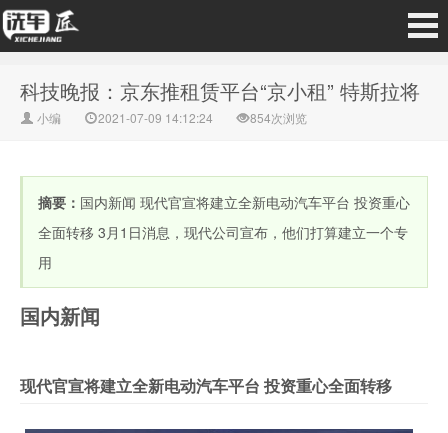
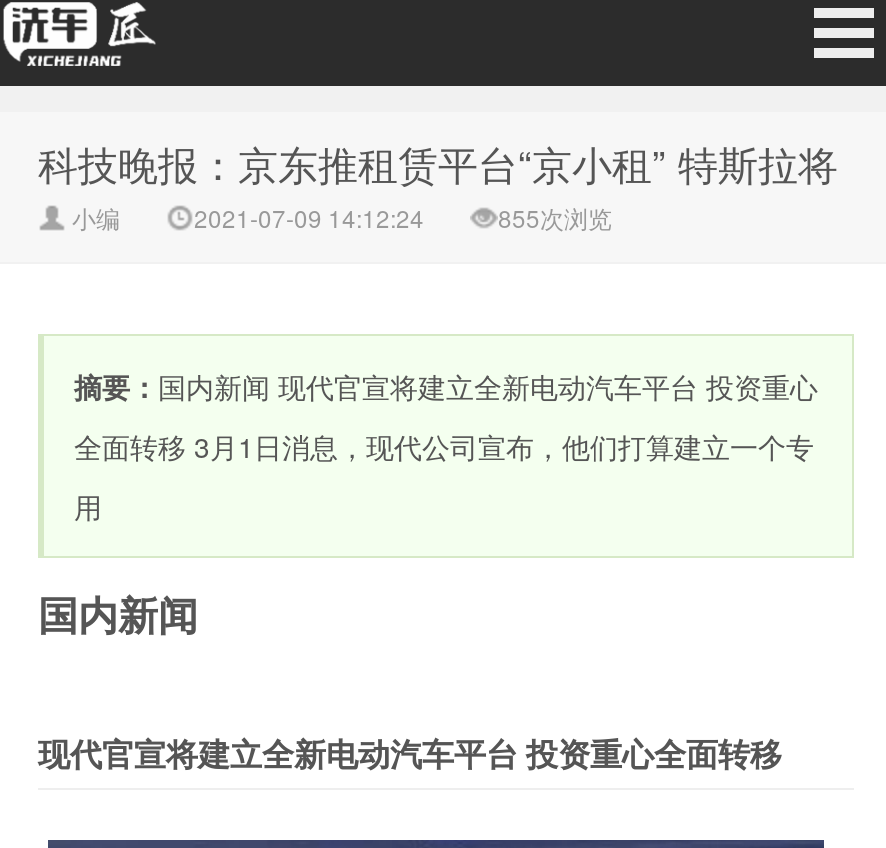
- 854次浏览
+ 855次浏览
